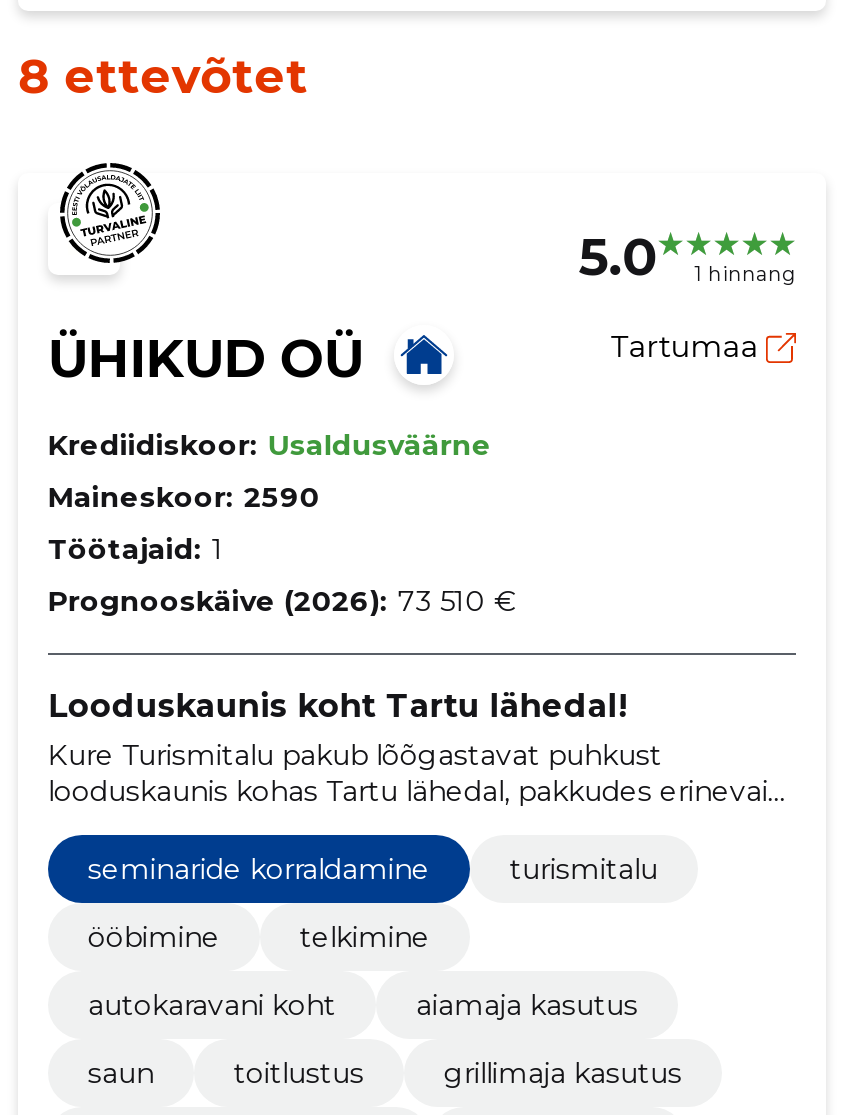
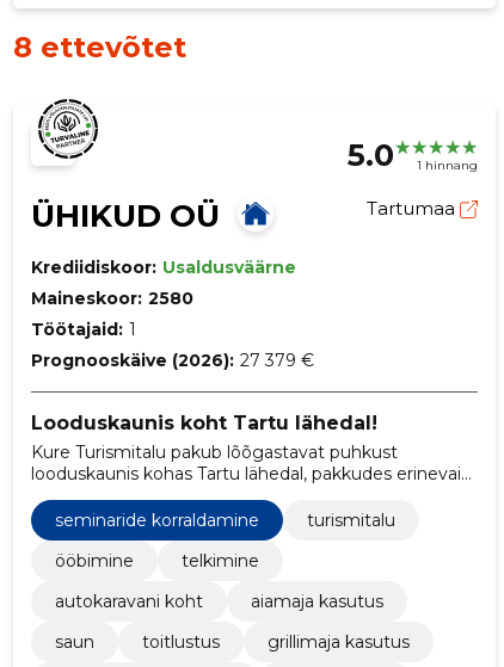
- Maineskoor: 2590
+ Maineskoor: 2580

- Prognooskäive (2026): 73 510 €
+ Prognooskäive (2026): 27 379 €
